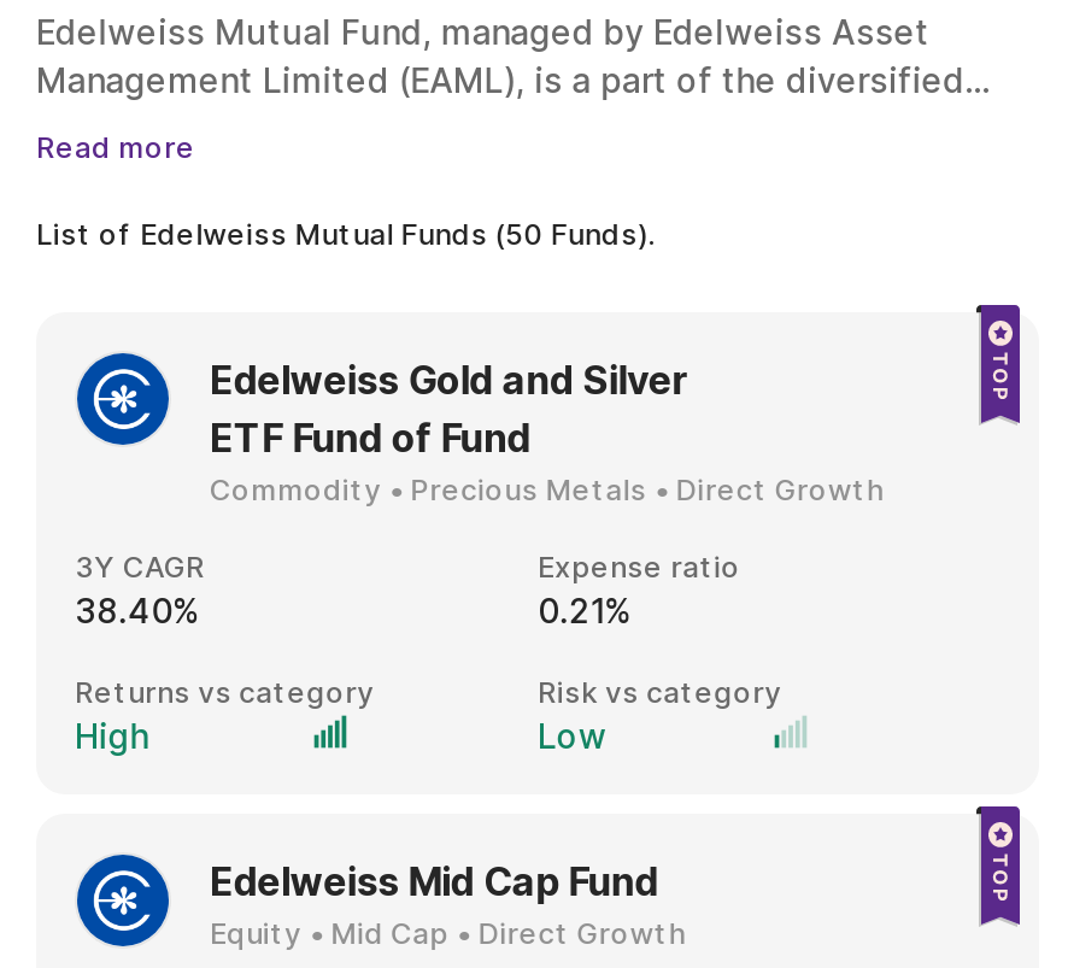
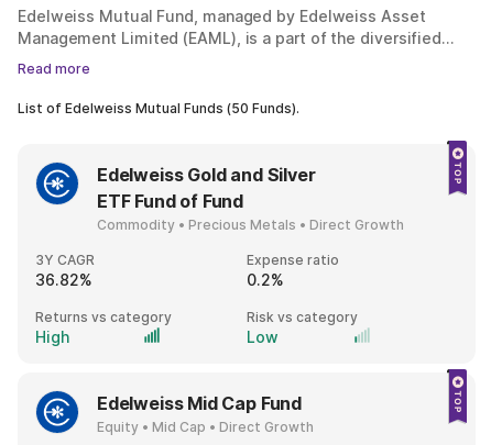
- 38.40%
+ 36.82%

- 0.21%
+ 0.2%
